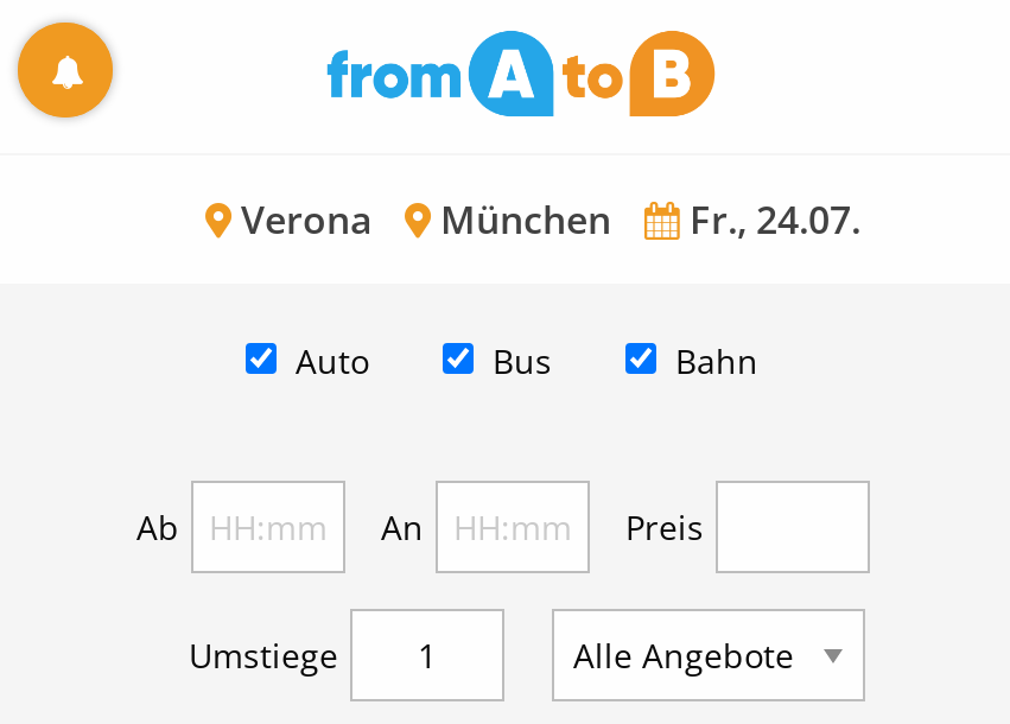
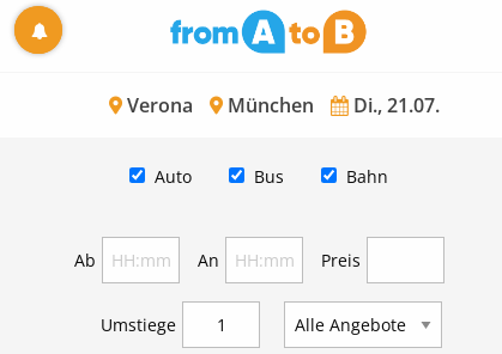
- Verona München Fr., 24.07.
+ Verona München Di., 21.07.
